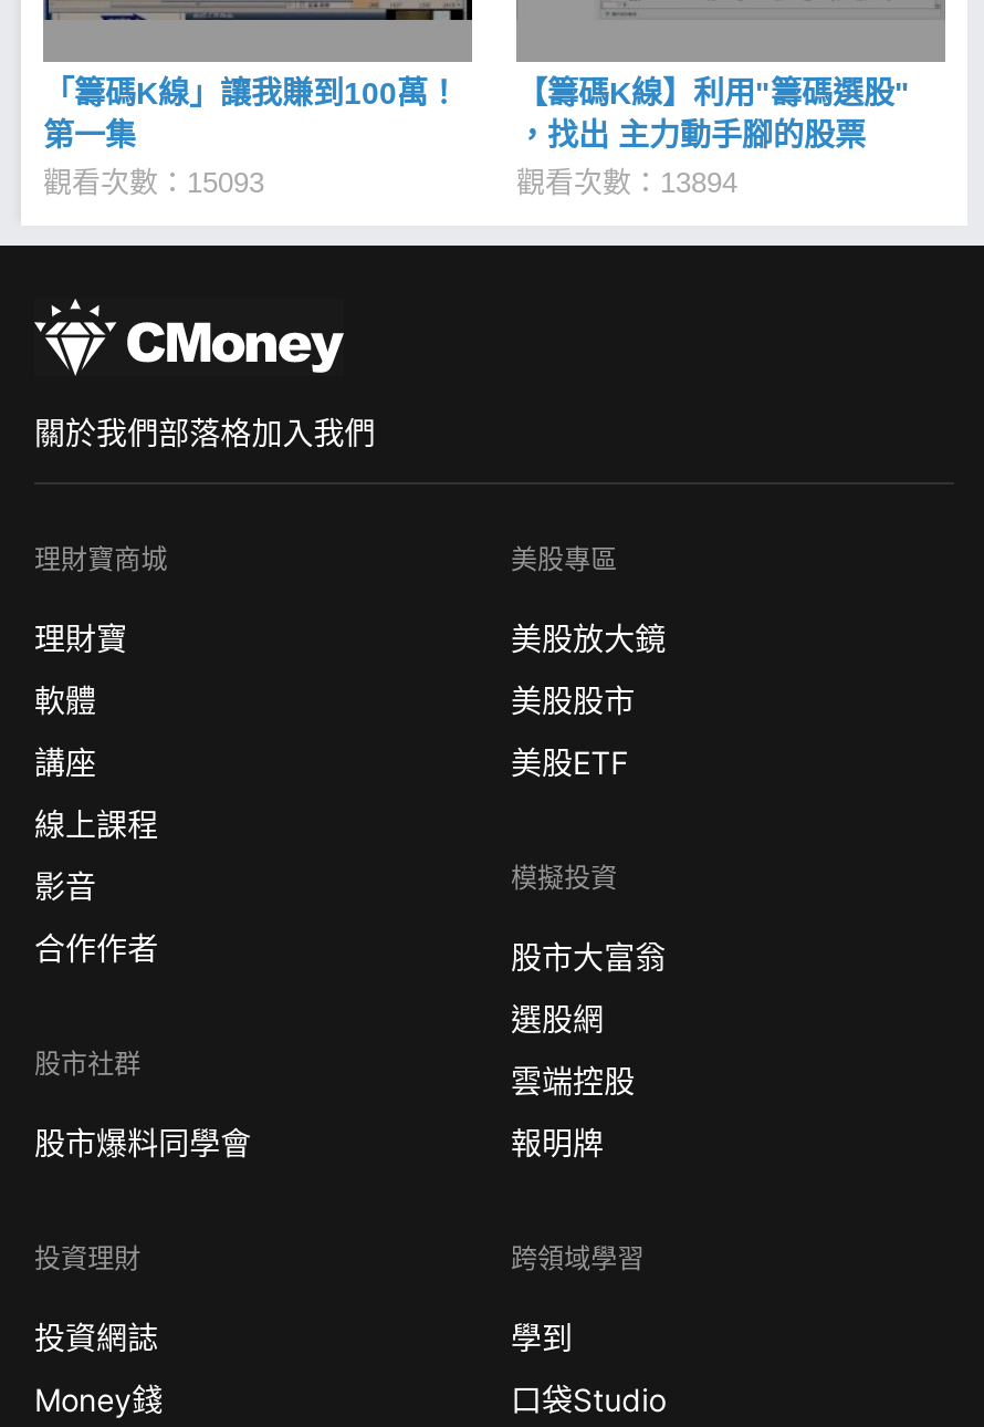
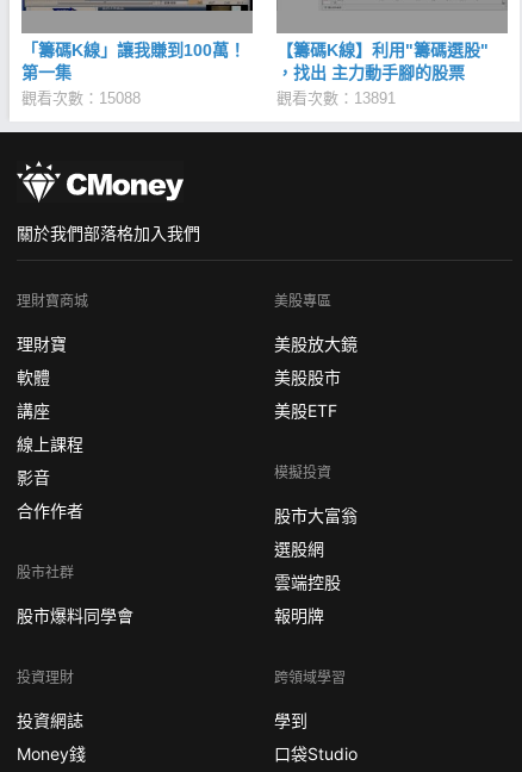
- 觀看次數：15093
+ 觀看次數：15088

- 觀看次數：13894
+ 觀看次數：13891
